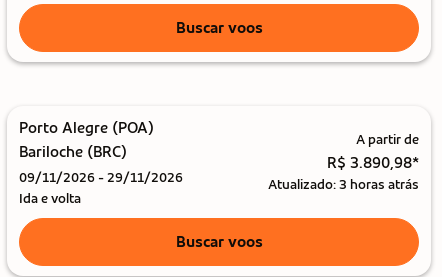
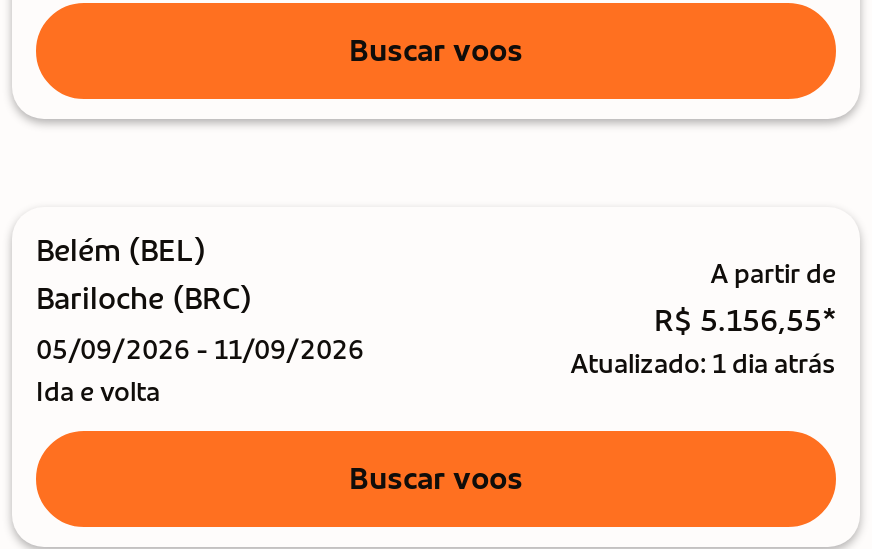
- Porto Alegre (POA)
+ Belém (BEL)

- R$ 3.890,98*
+ R$ 5.156,55*

- 09/11/2026 - 29/11/2026
+ 05/09/2026 - 11/09/2026

- Atualizado: 3 horas atrás
+ Atualizado: 1 dia atrás
